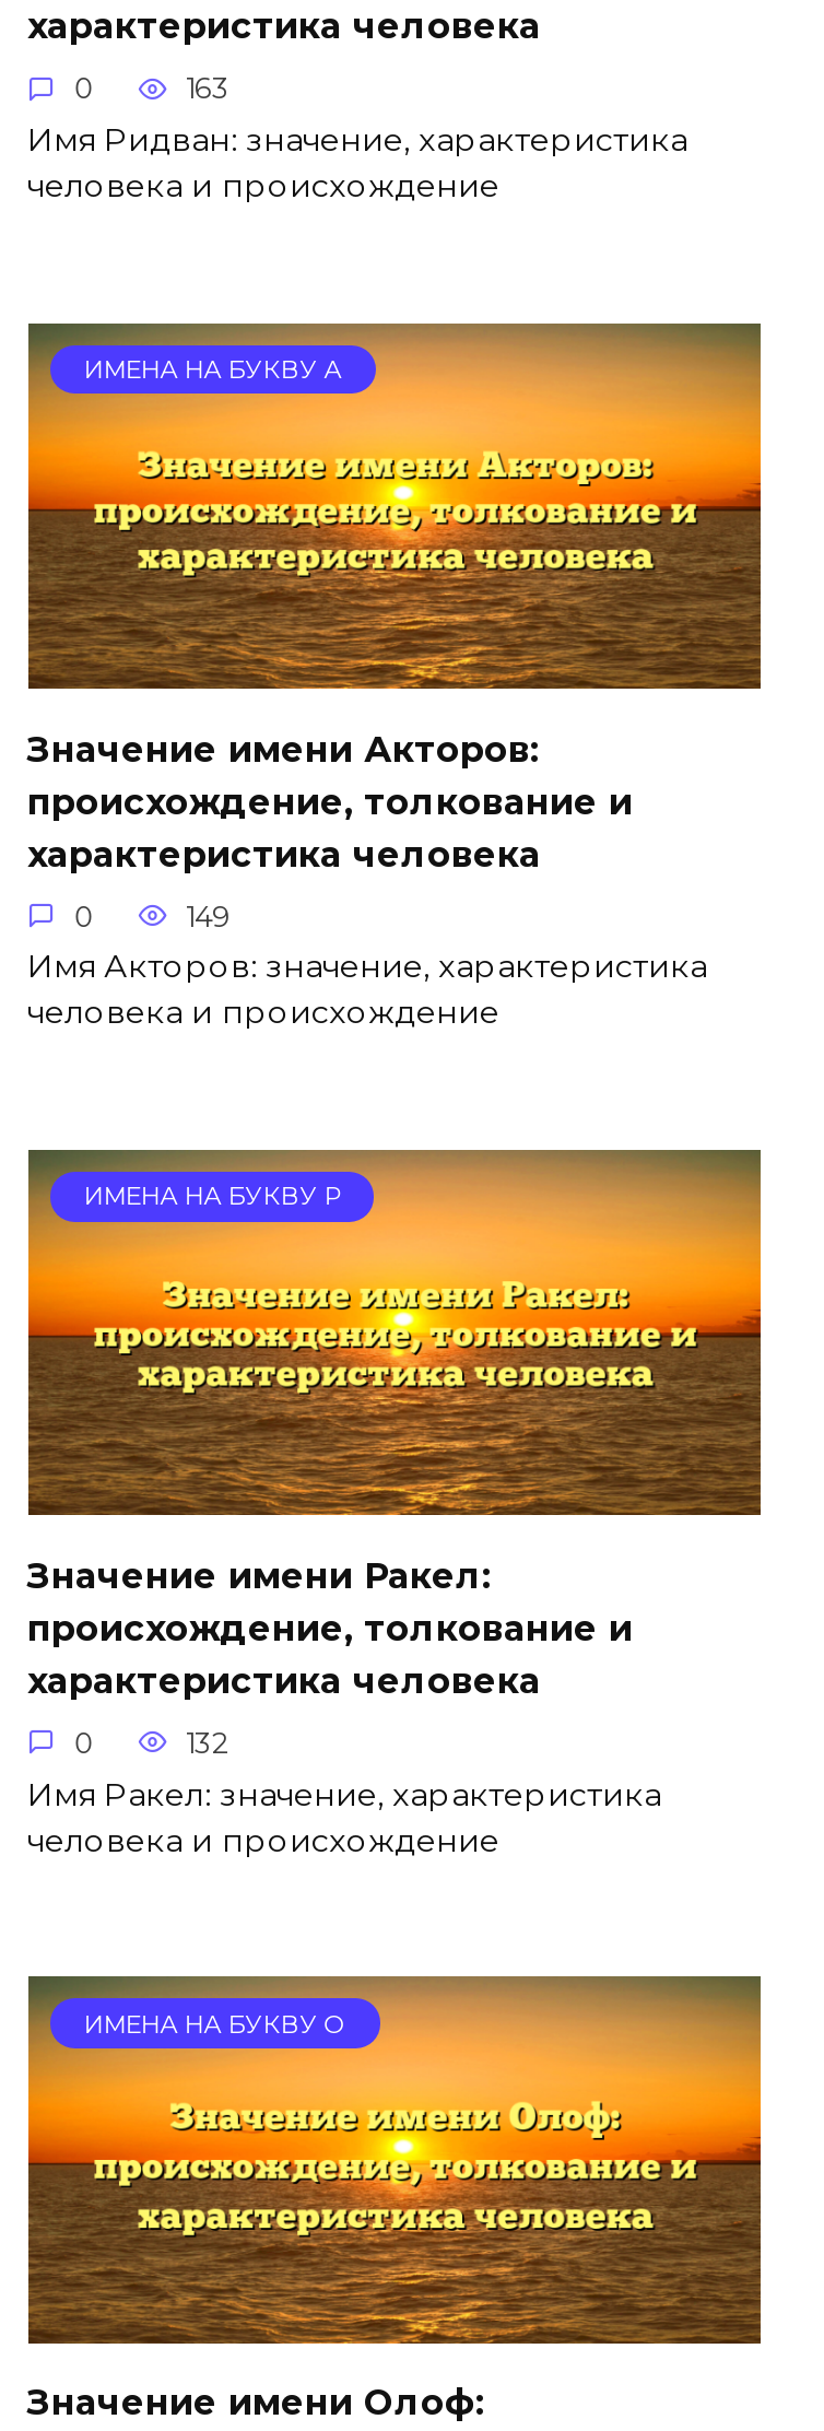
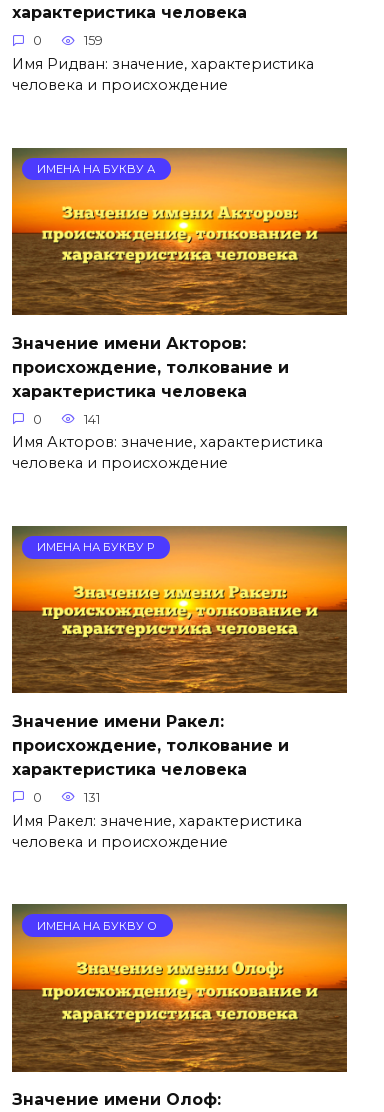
- 163
+ 159

- 149
+ 141

- 132
+ 131
